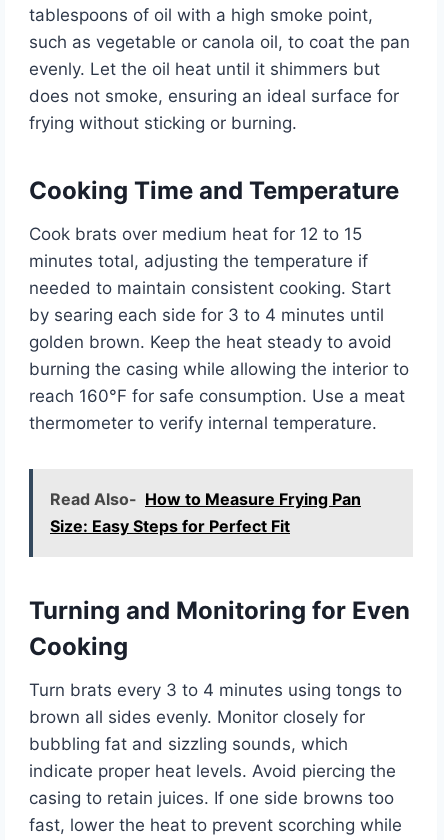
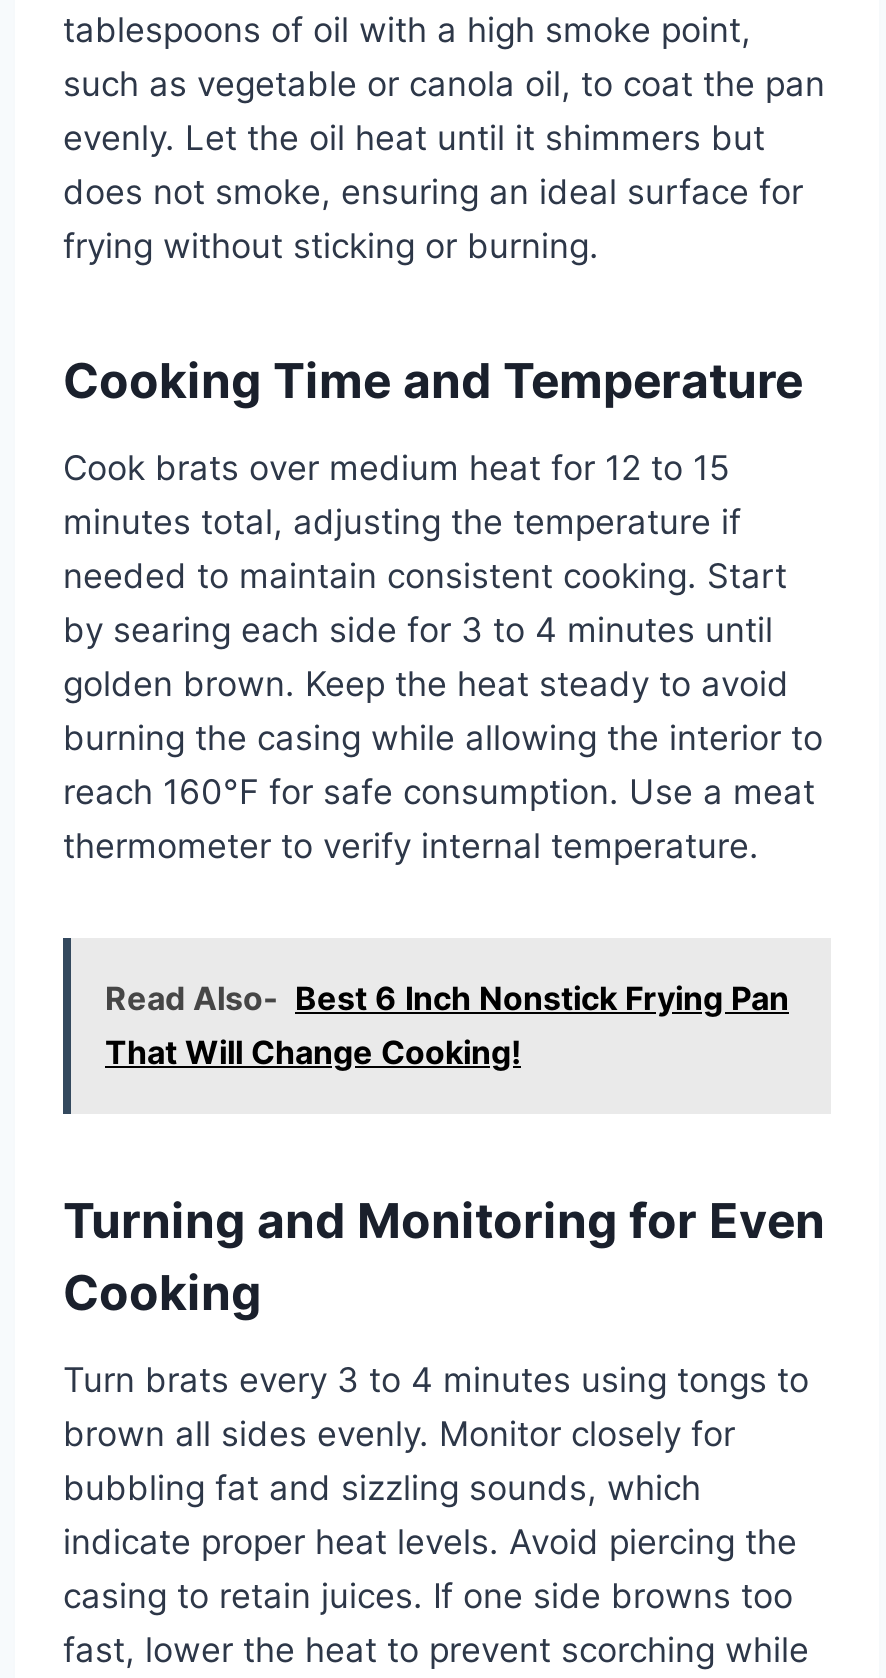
- Read Also- How to Measure Frying Pan
- Size: Easy Steps for Perfect Fit
+ Read Also- Best 6 Inch Nonstick Frying Pan
+ That Will Change Cooking!
